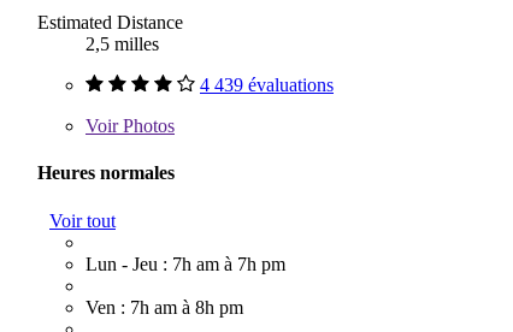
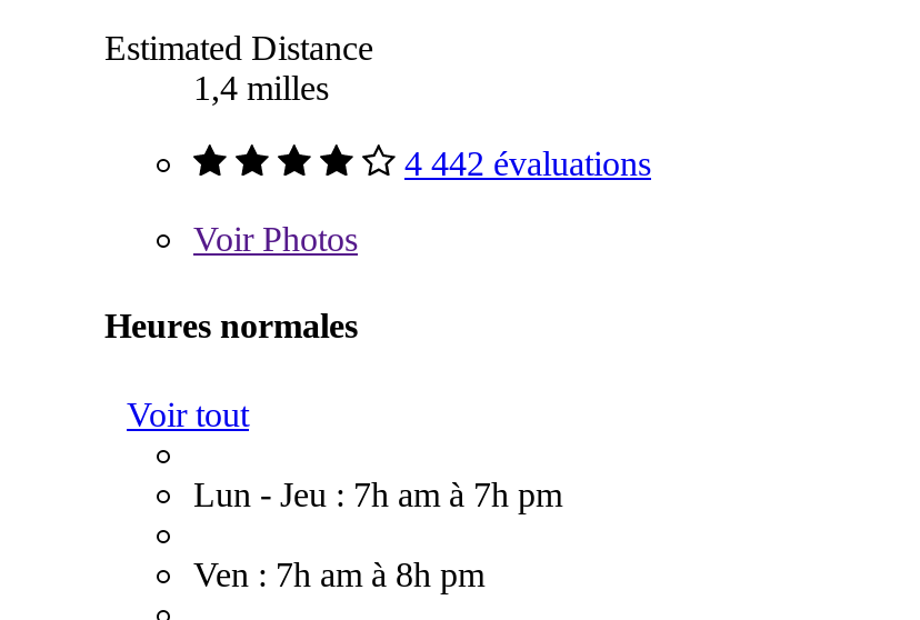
- 2,5 milles
+ 1,4 milles

- 4 439 évaluations
+ 4 442 évaluations
